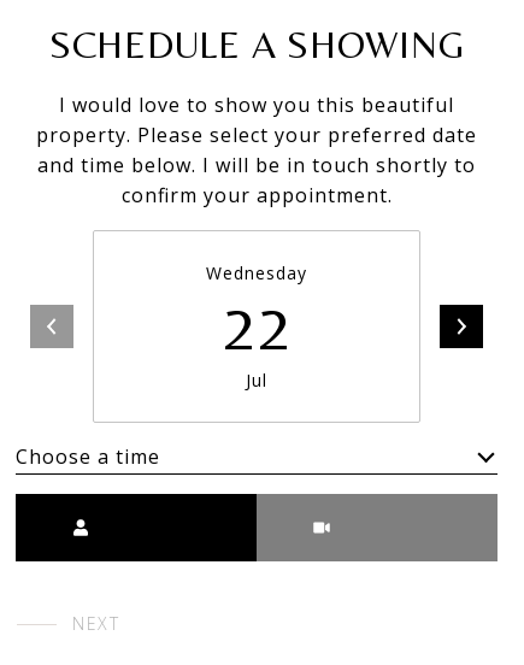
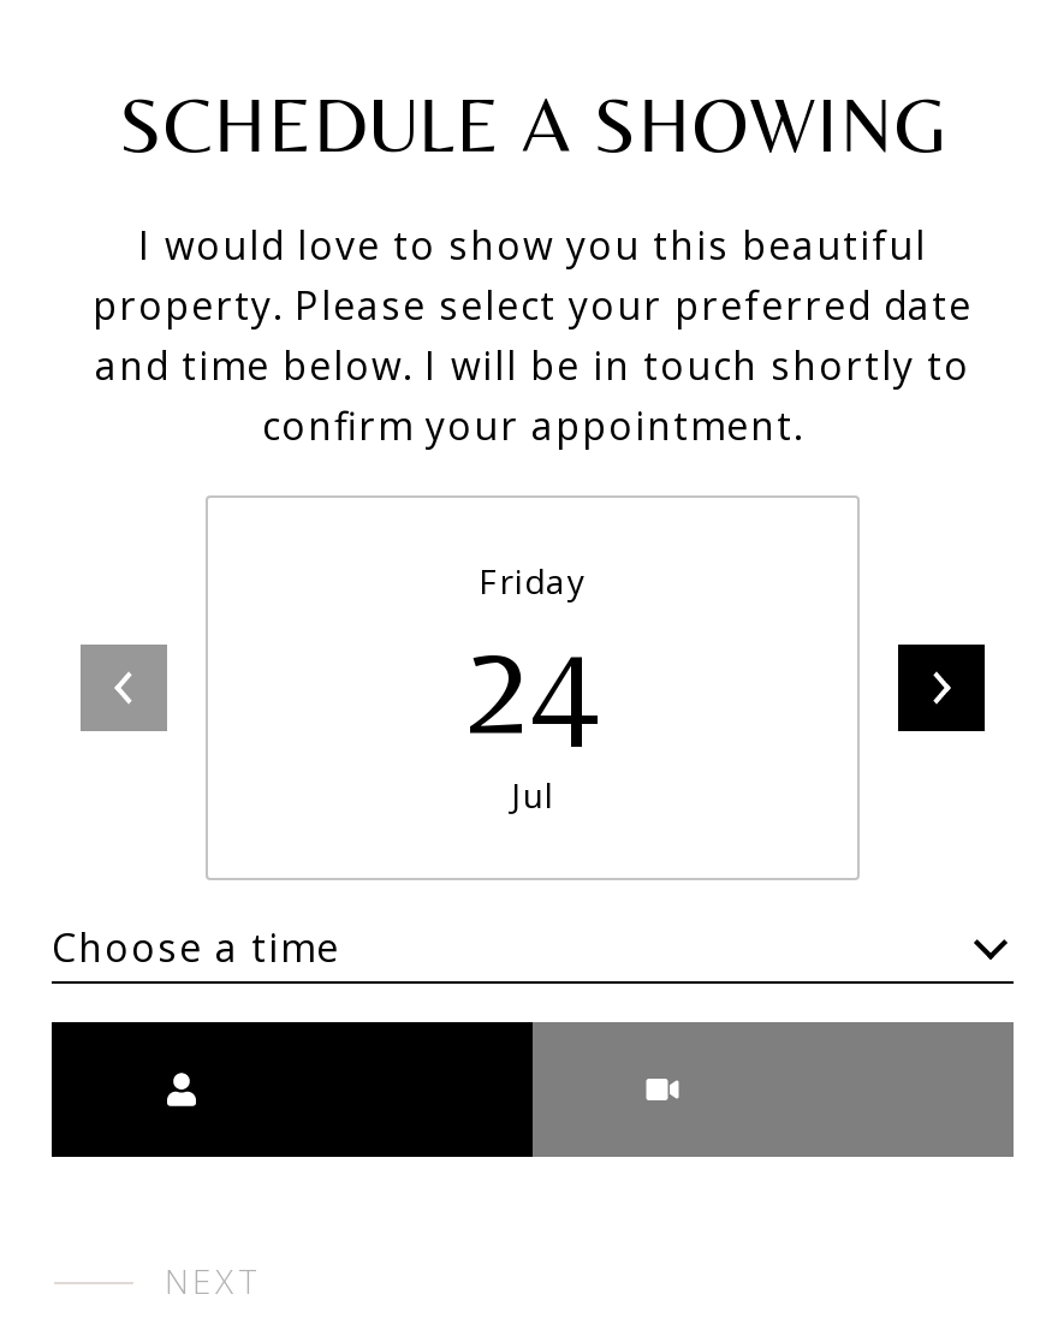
- Wednesday
- 22
+ Friday
+ 24
